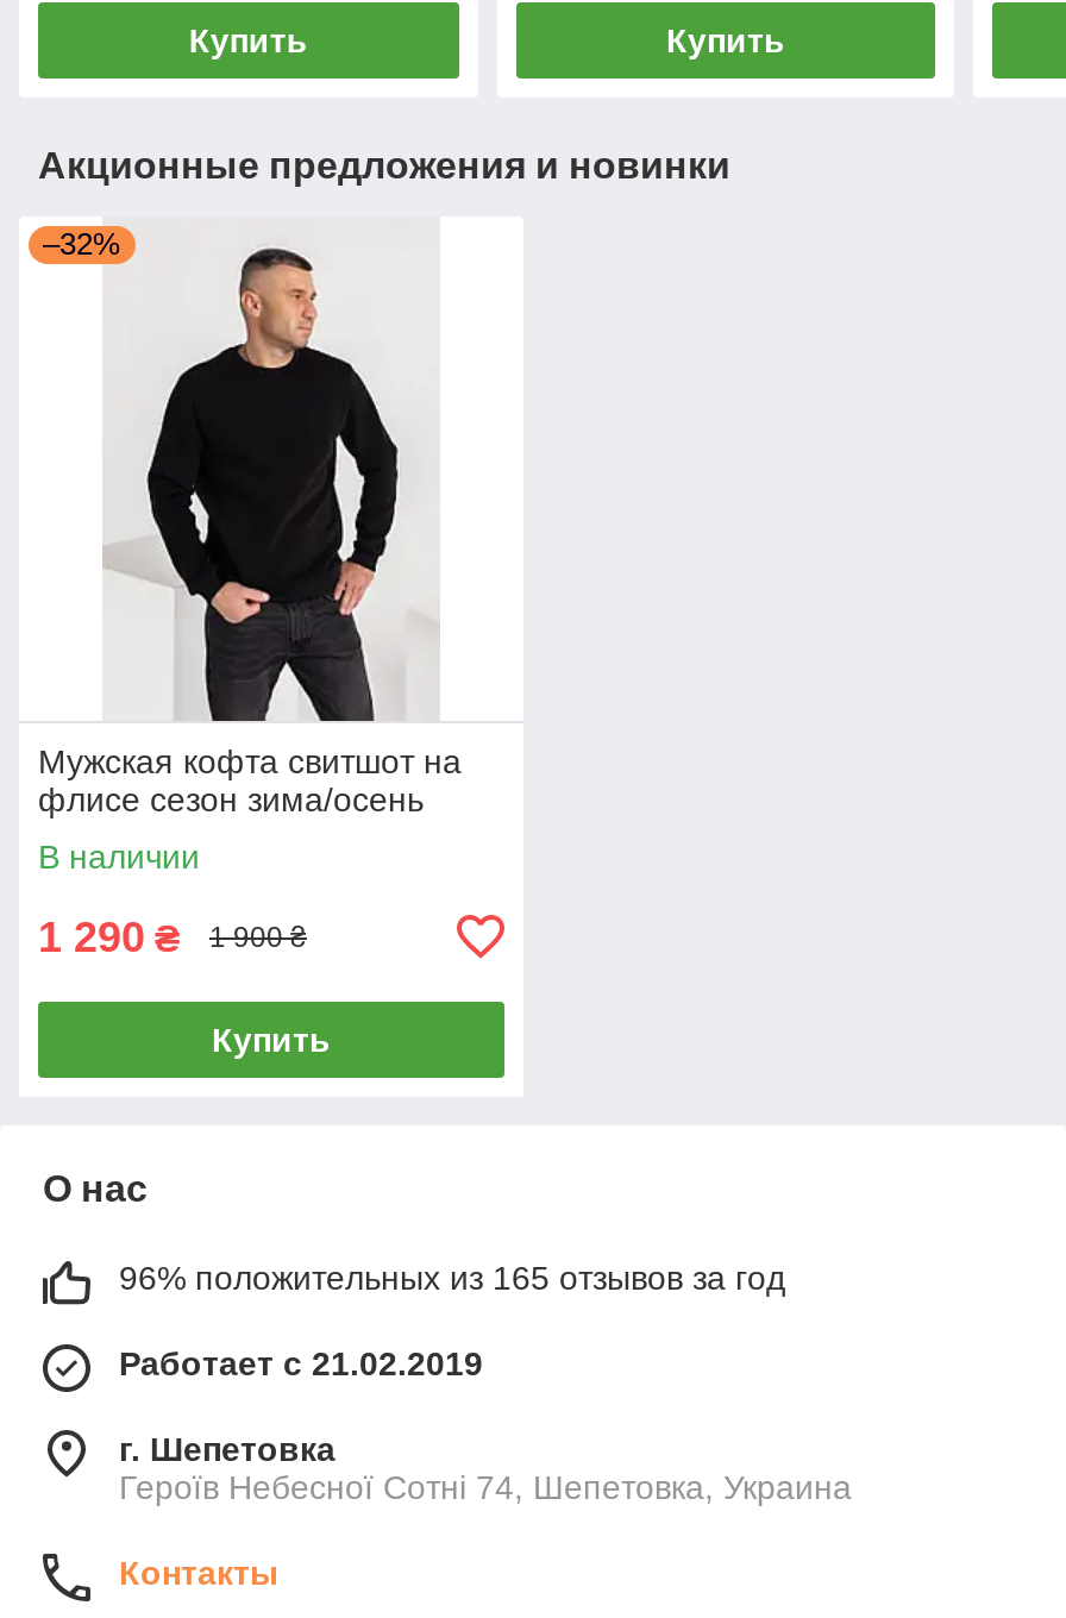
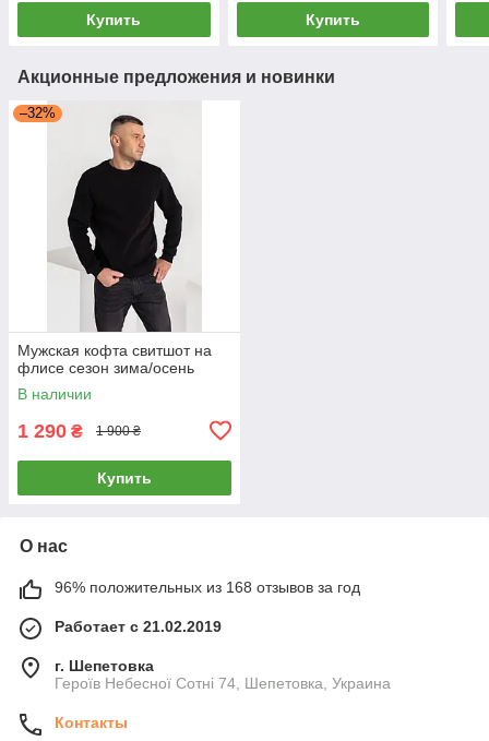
- 96% положительных из 165 отзывов за год
+ 96% положительных из 168 отзывов за год
